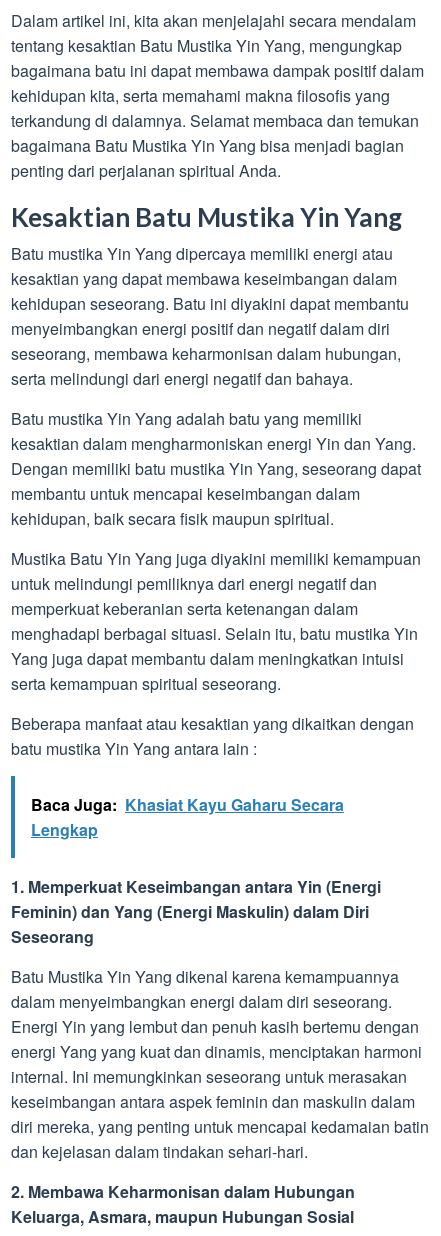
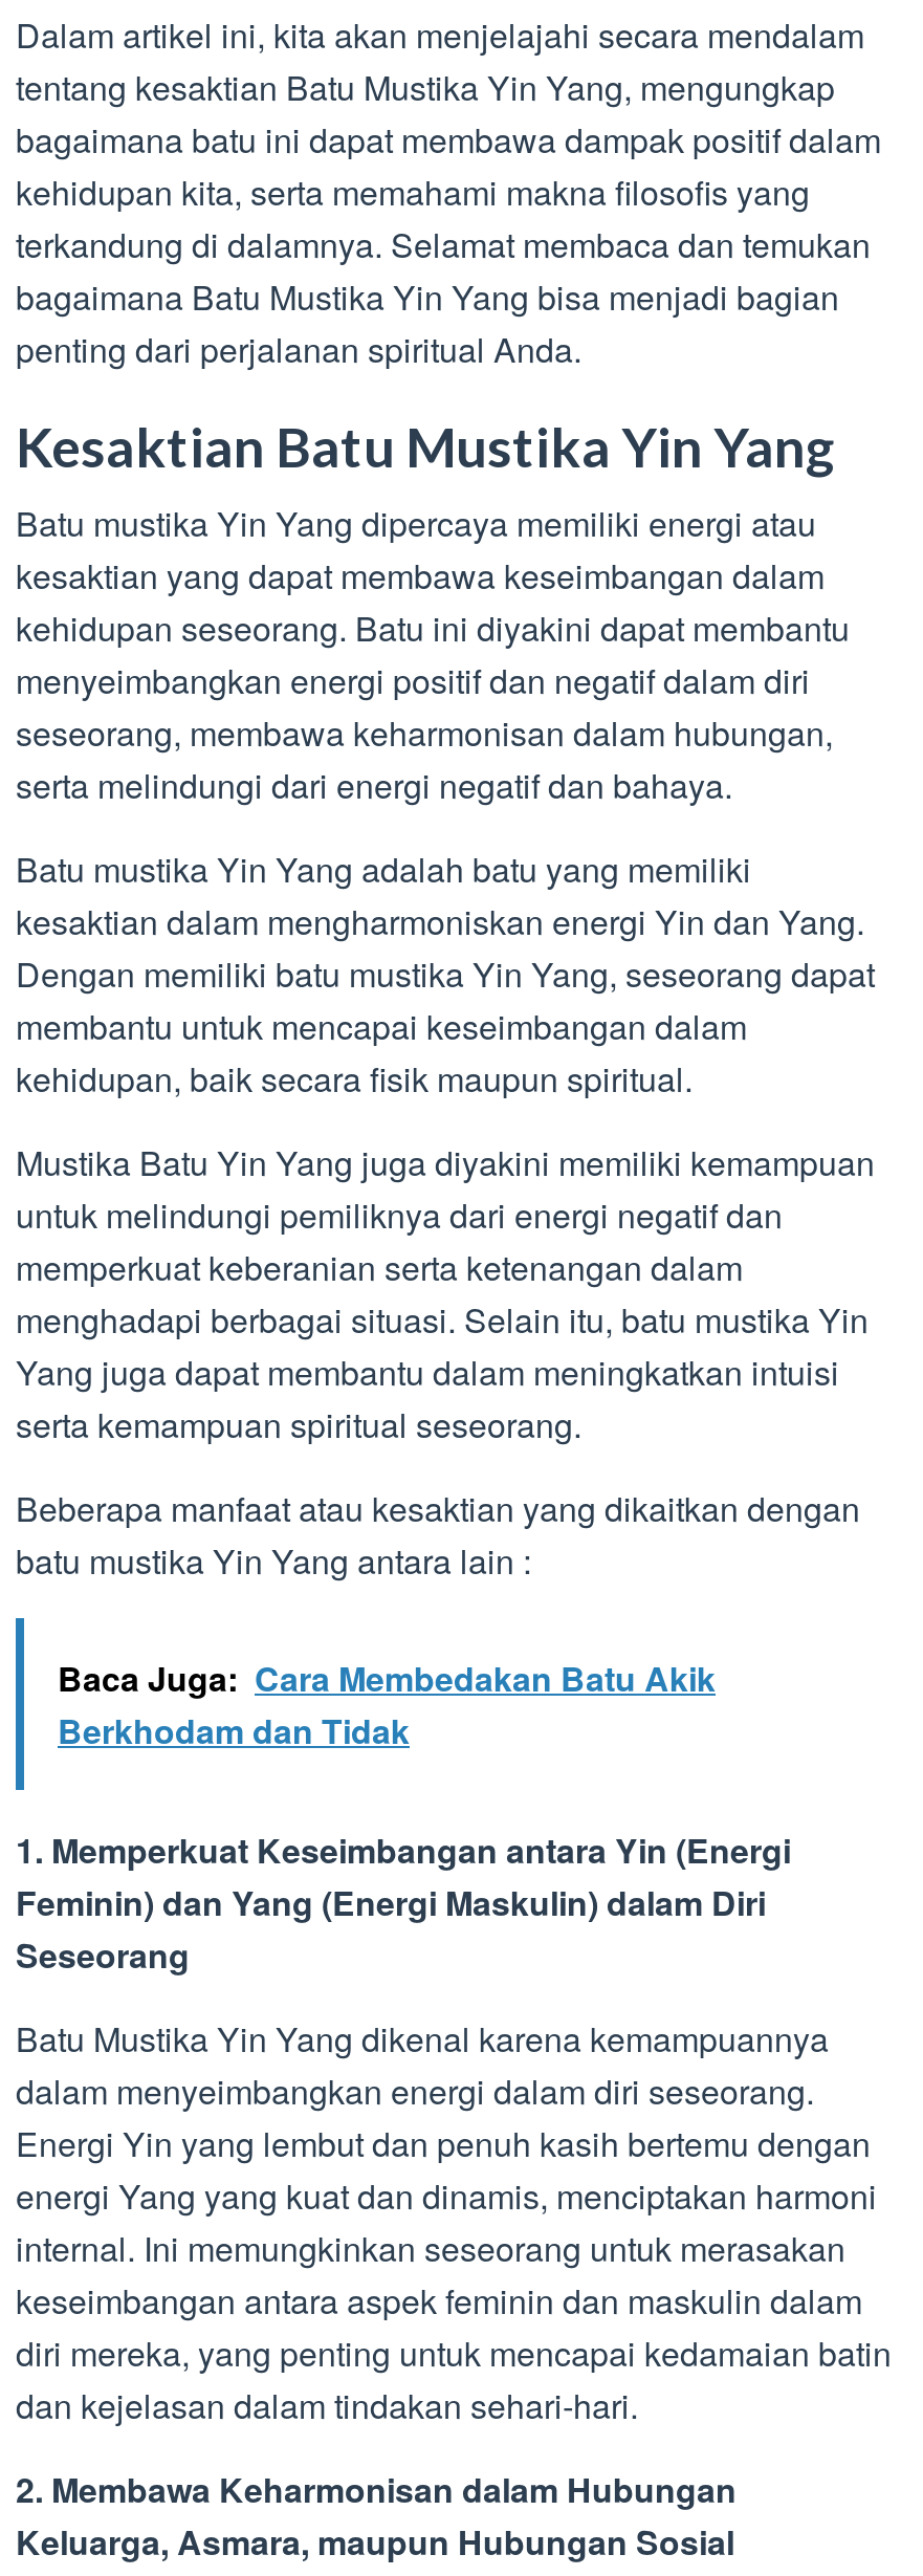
- Baca Juga: Khasiat Kayu Gaharu Secara
- Lengkap
+ Baca Juga: Cara Membedakan Batu Akik
+ Berkhodam dan Tidak
